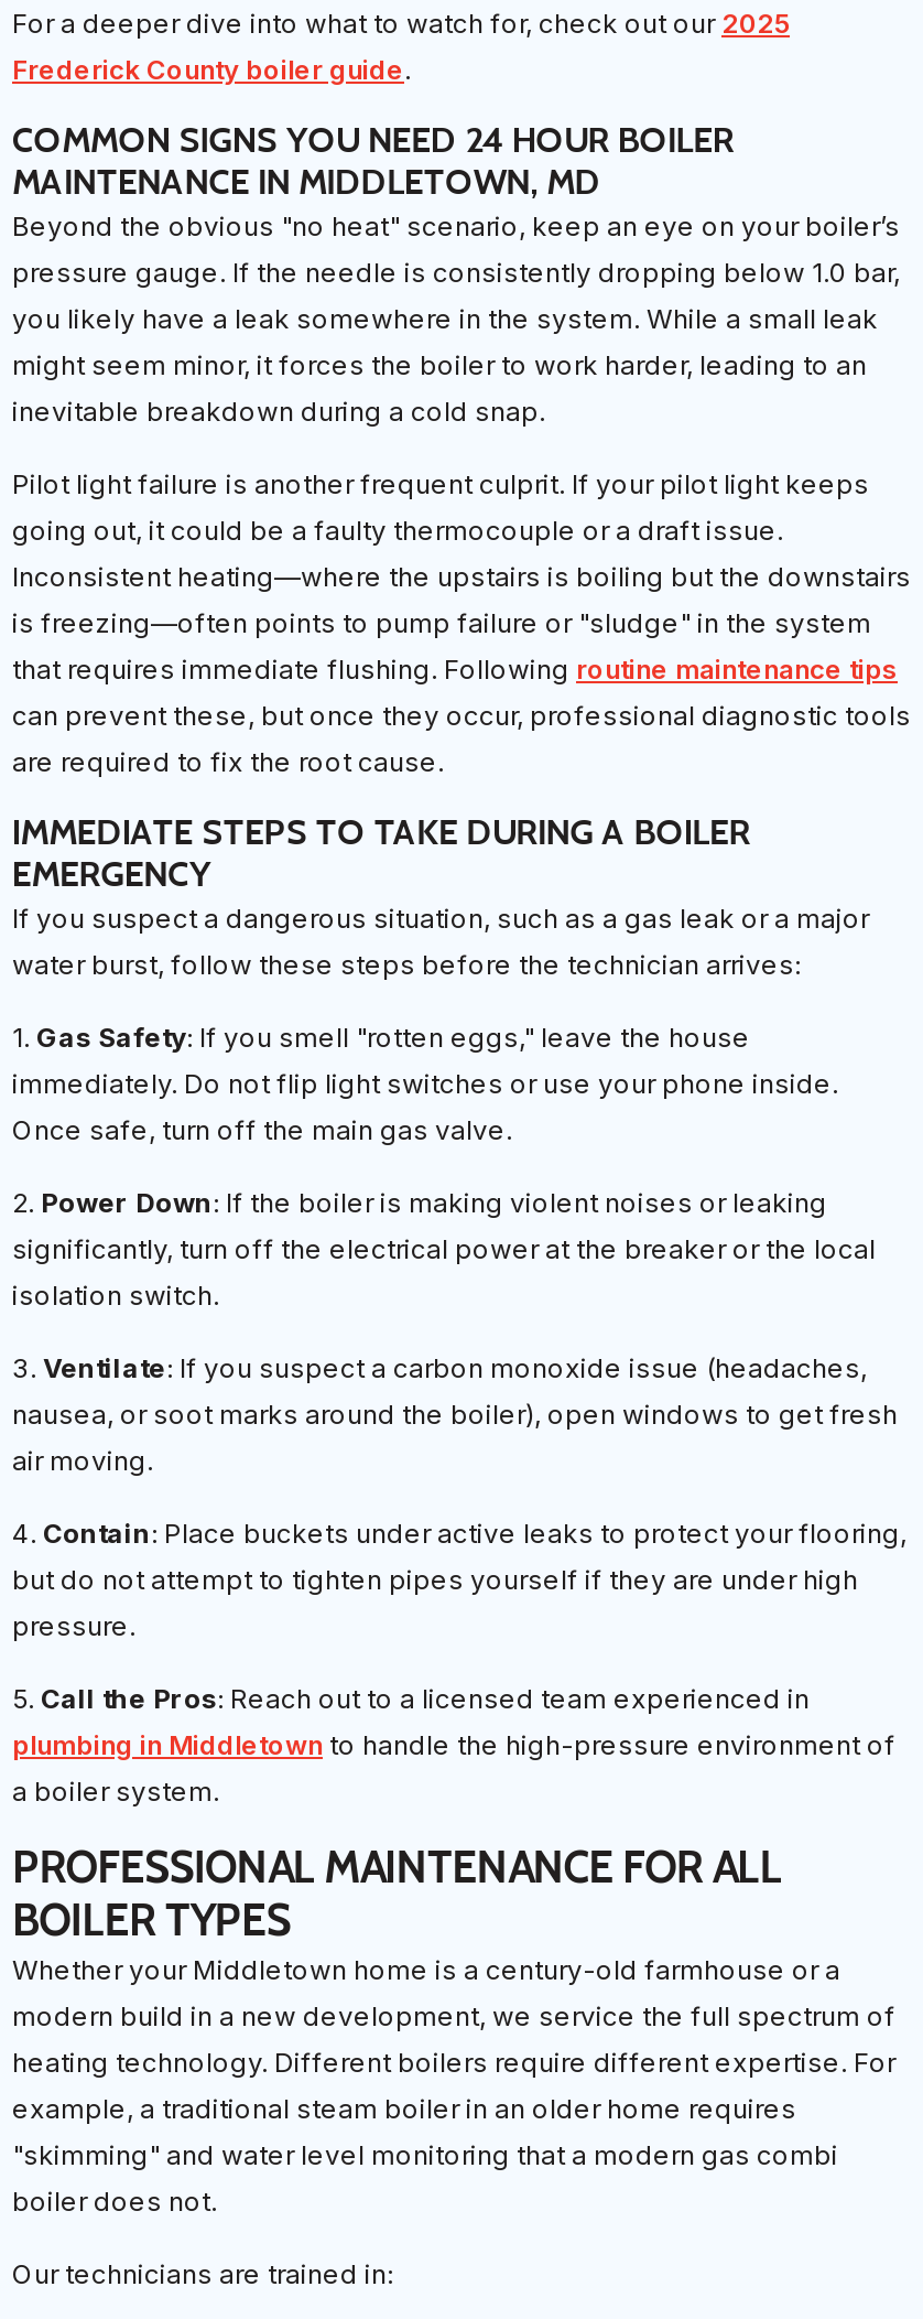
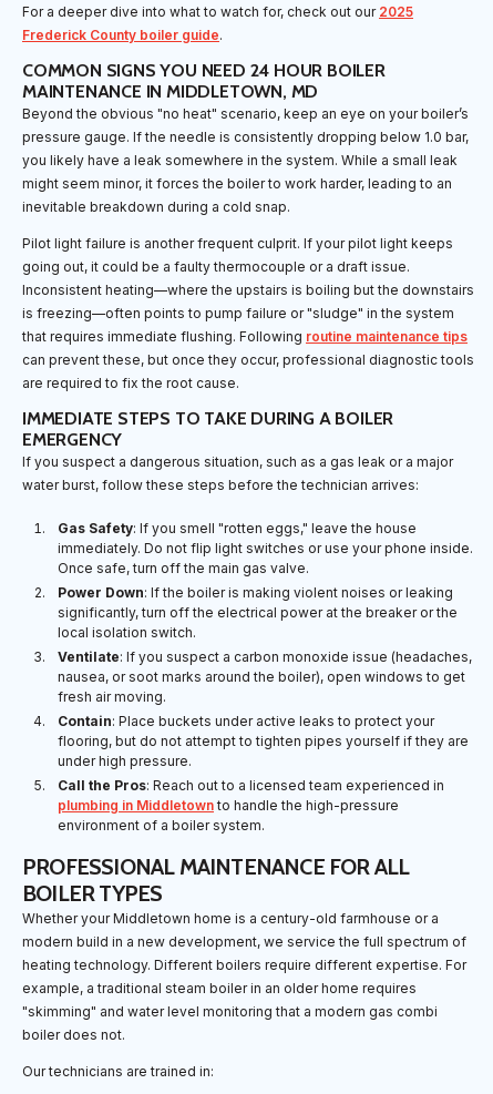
- 1. Gas Safety: If you smell "rotten eggs," leave the house
+ Gas Safety: If you smell "rotten eggs," leave the house

- 2. Power Down: If the boiler is making violent noises or leaking
- significantly, turn off the electrical power at the breaker or the local
- isolation switch.
+ Power Down: If the boiler is making violent noises or leaking
+ significantly, turn off the electrical power at the breaker or the
+ local isolation switch.

- 3. Ventilate: If you suspect a carbon monoxide issue (headaches,
- nausea, or soot marks around the boiler), open windows to get fresh
- air moving.
+ Ventilate: If you suspect a carbon monoxide issue (headaches,
+ nausea, or soot marks around the boiler), open windows to get
+ fresh air moving.

- 4. Contain: Place buckets under active leaks to protect your flooring,
- but do not attempt to tighten pipes yourself if they are under high
- pressure.
+ Contain: Place buckets under active leaks to protect your
+ flooring, but do not attempt to tighten pipes yourself if they are
+ under high pressure.

- 5. Call the Pros: Reach out to a licensed team experienced in
- plumbing in Middletown to handle the high-pressure environment of
- a boiler system.
+ Call the Pros: Reach out to a licensed team experienced in
+ plumbing in Middletown to handle the high-pressure
+ environment of a boiler system.
